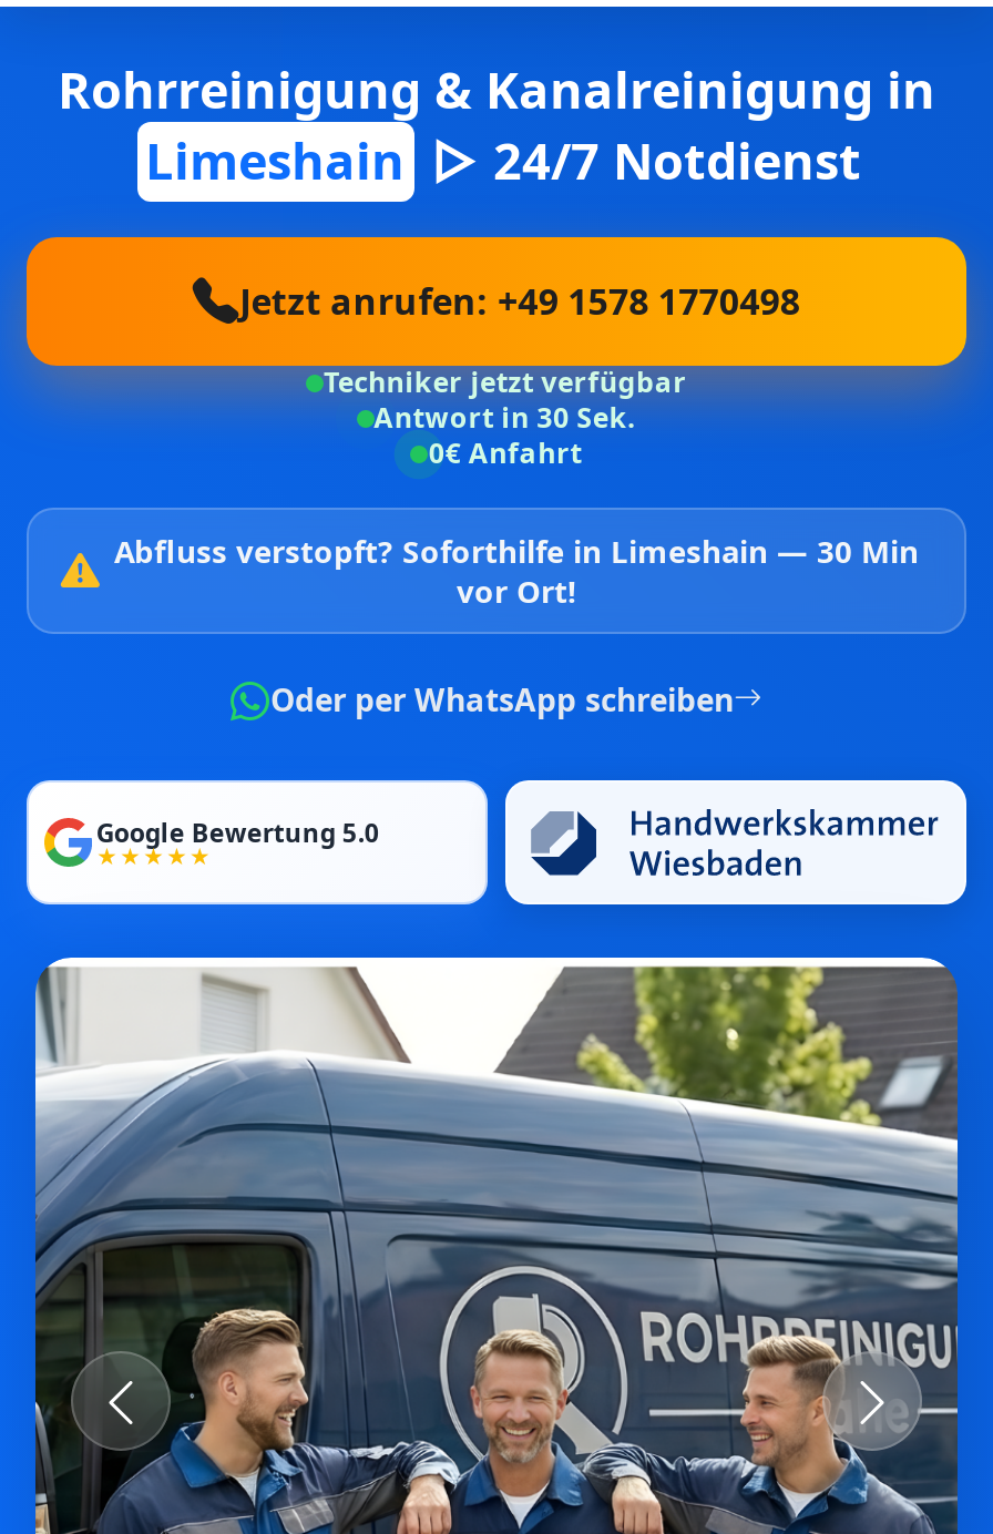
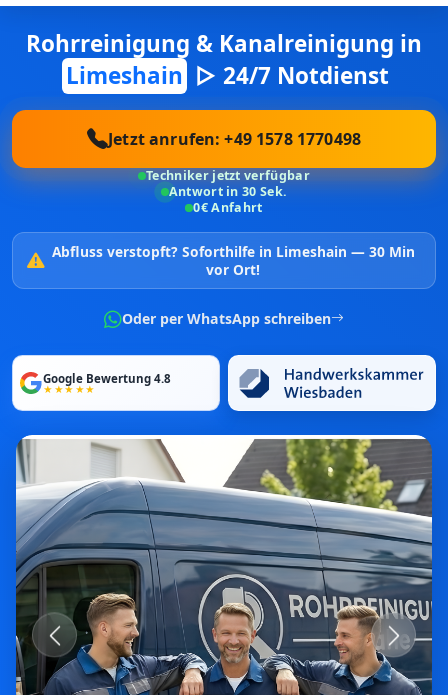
- Google Bewertung 5.0
+ Google Bewertung 4.8
